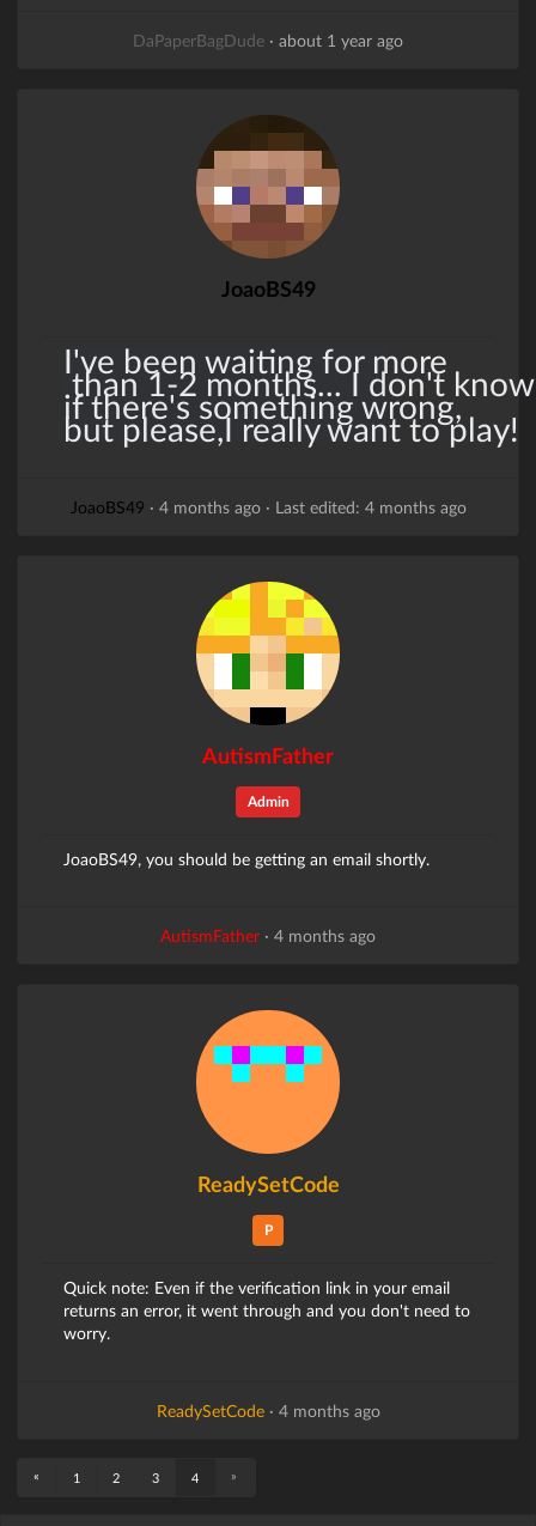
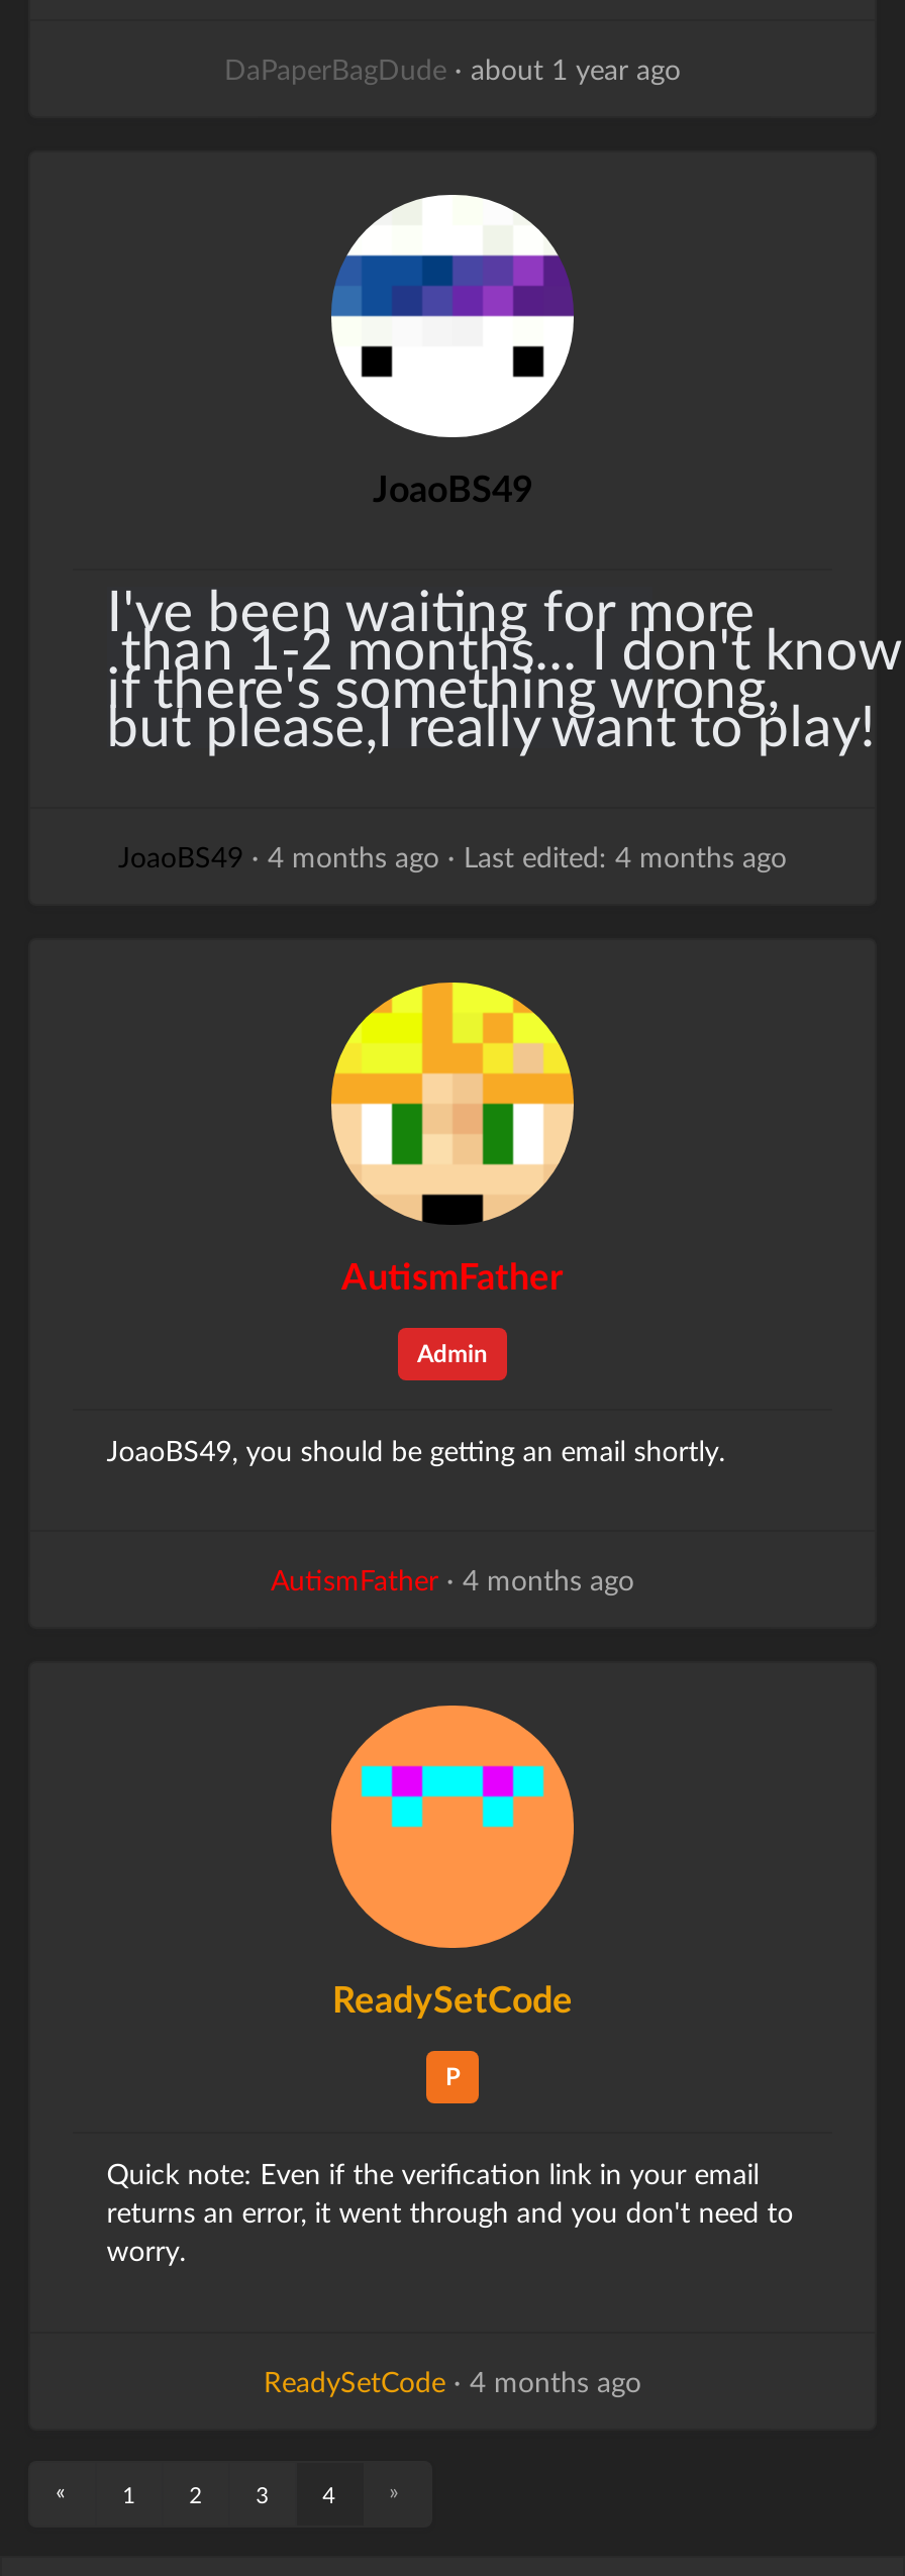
- [image]
+ [image]
